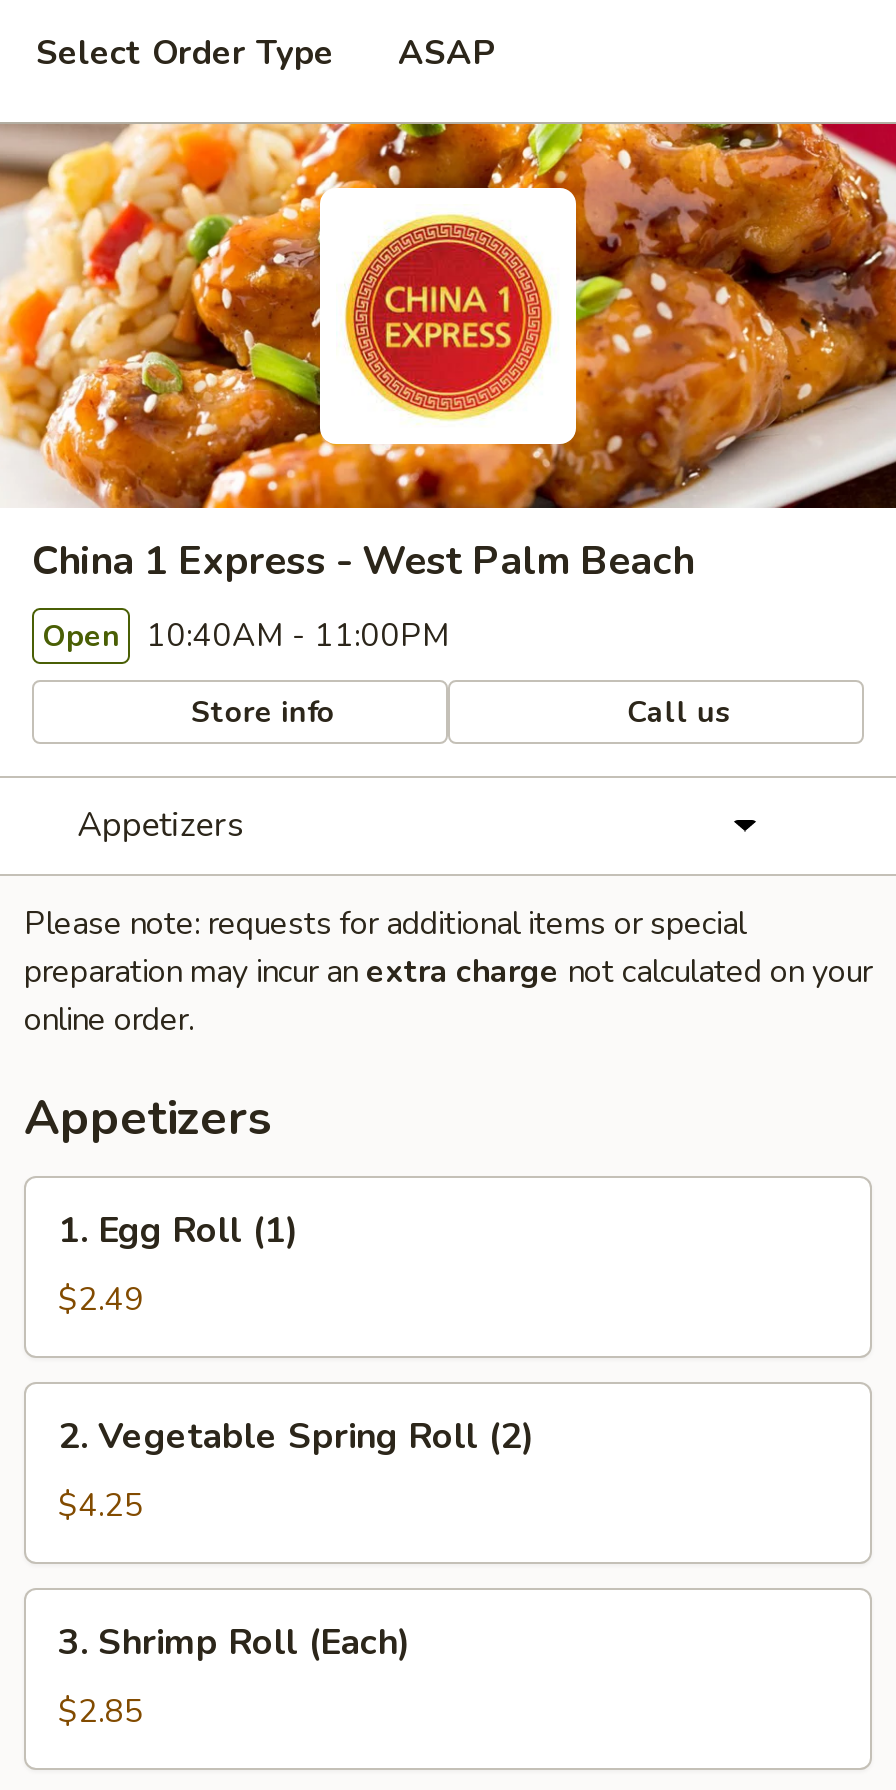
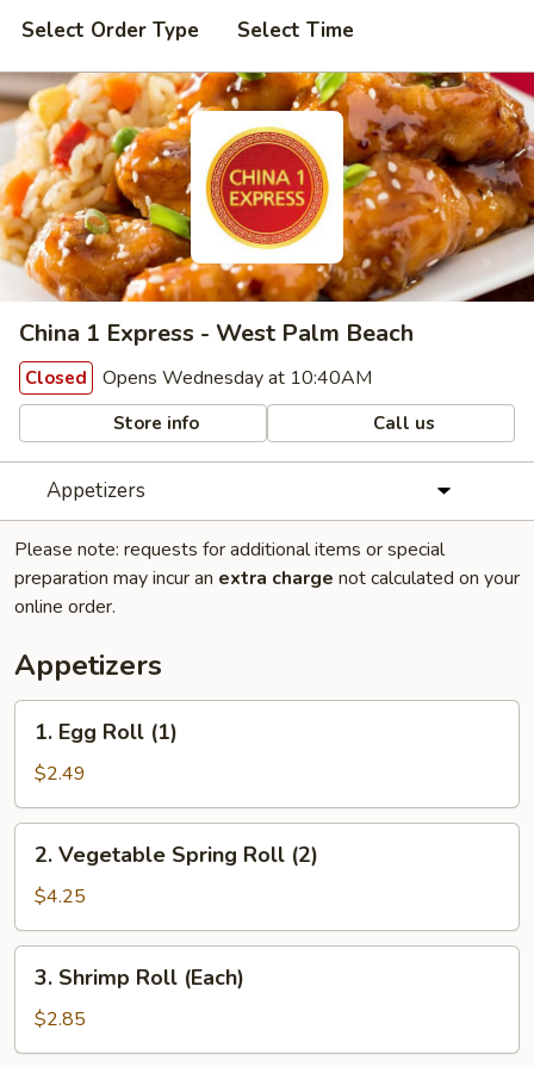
- ASAP
+ Select Time

- Open 10:40AM - 11:00PM
+ Closed Opens Wednesday at 10:40AM
